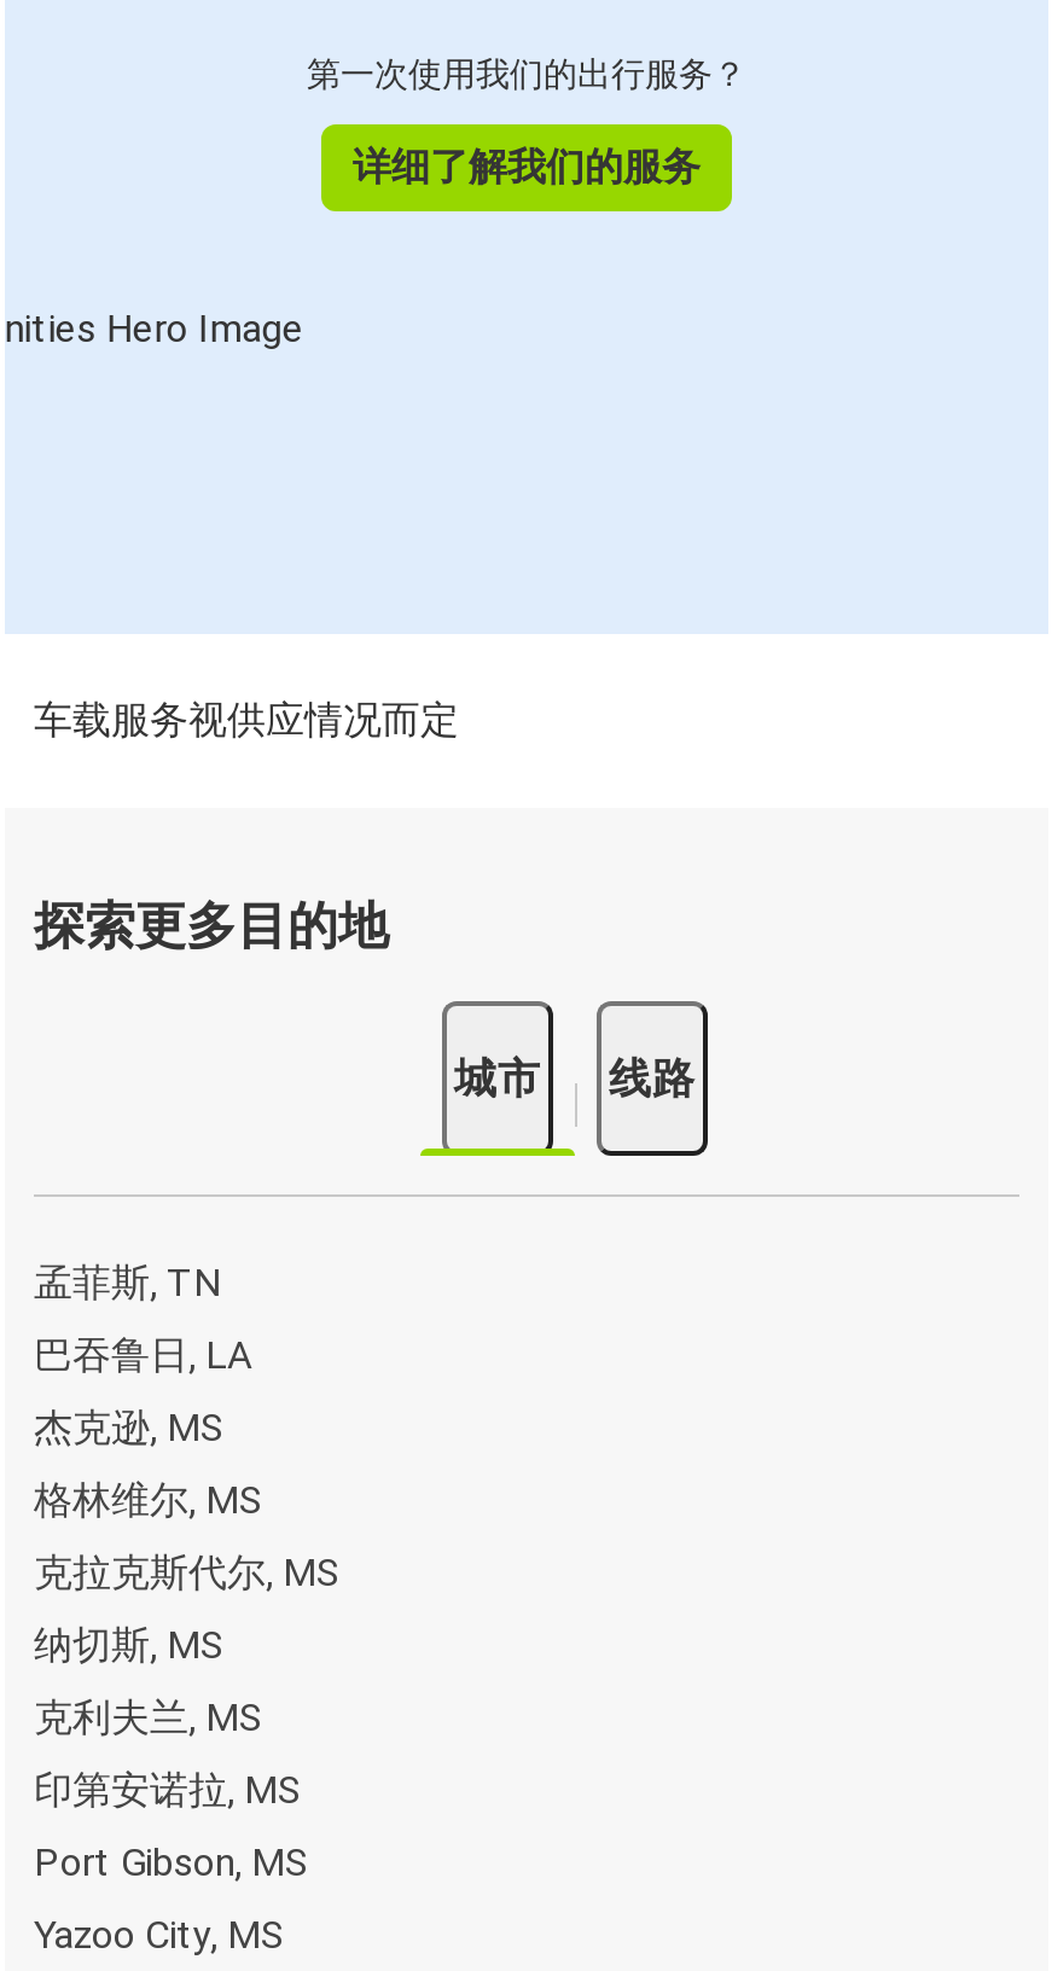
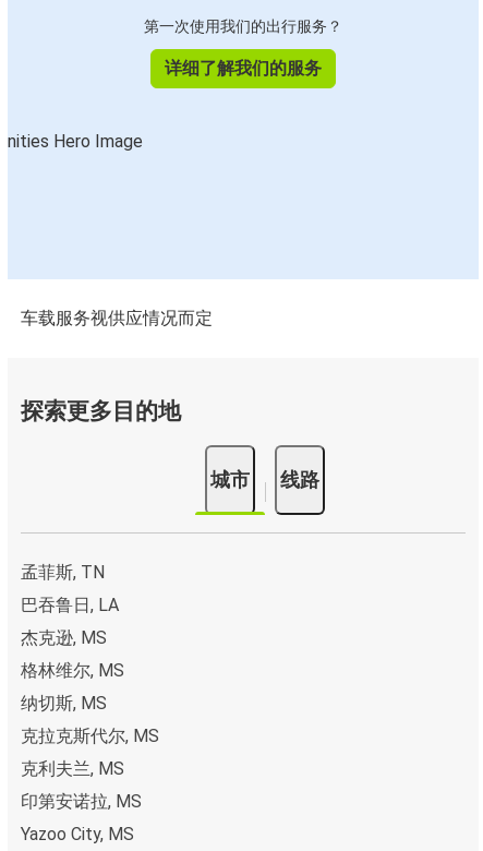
moved down: 克拉克斯代尔, MS

- Port Gibson, MS
